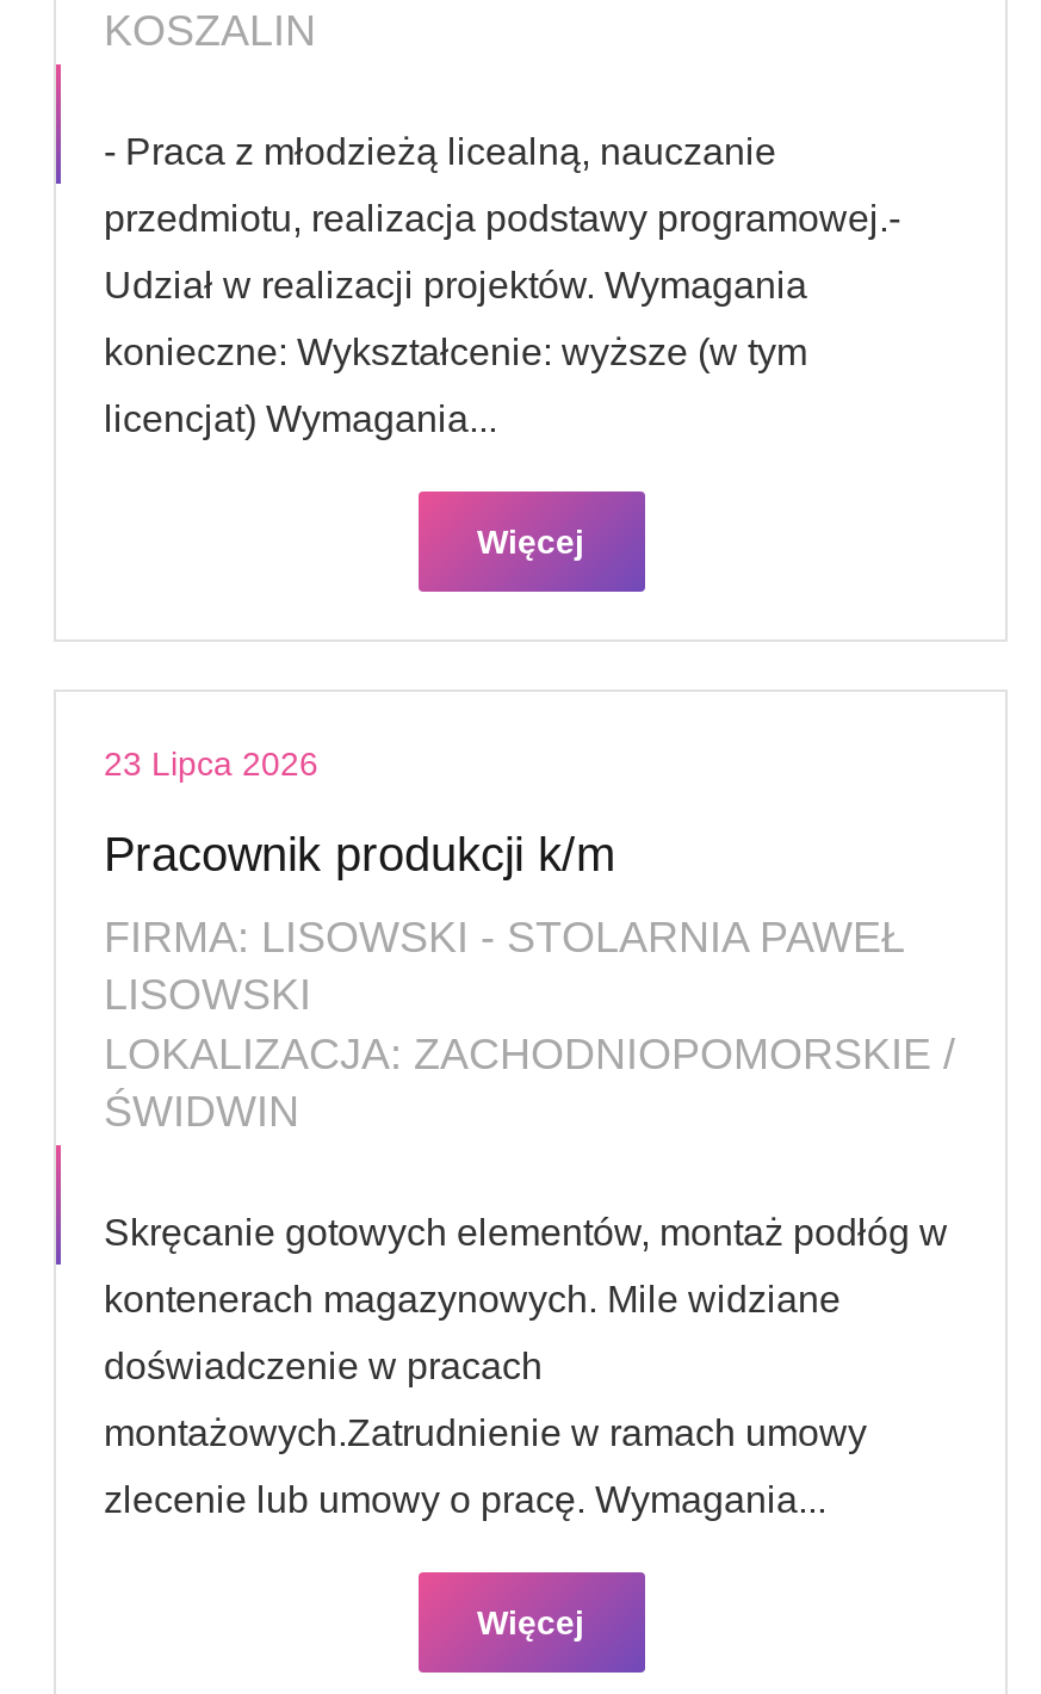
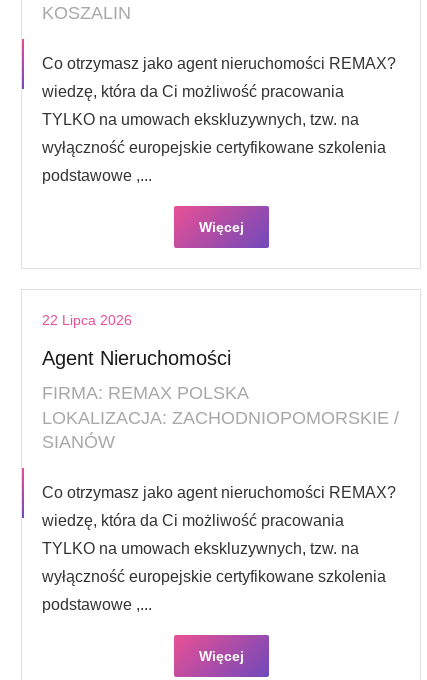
- - Praca z młodzieżą licealną, nauczanie
+ Co otrzymasz jako agent nieruchomości REMAX?

- przedmiotu, realizacja podstawy programowej.-
+ wiedzę, która da Ci możliwość pracowania

- Udział w realizacji projektów. Wymagania
+ TYLKO na umowach ekskluzywnych, tzw. na

- konieczne: Wykształcenie: wyższe (w tym
+ wyłączność europejskie certyfikowane szkolenia

- licencjat) Wymagania...
+ podstawowe ,...

- 23 Lipca 2026
+ 22 Lipca 2026

- Pracownik produkcji k/m
+ Agent Nieruchomości

- FIRMA: LISOWSKI - STOLARNIA PAWEŁ
- LISOWSKI
+ FIRMA: REMAX POLSKA

- ŚWIDWIN
+ SIANÓW

- Skręcanie gotowych elementów, montaż podłóg w
+ Co otrzymasz jako agent nieruchomości REMAX?

- kontenerach magazynowych. Mile widziane
+ wiedzę, która da Ci możliwość pracowania

- doświadczenie w pracach
+ TYLKO na umowach ekskluzywnych, tzw. na

- montażowych.Zatrudnienie w ramach umowy
+ wyłączność europejskie certyfikowane szkolenia

- zlecenie lub umowy o pracę. Wymagania...
+ podstawowe ,...
